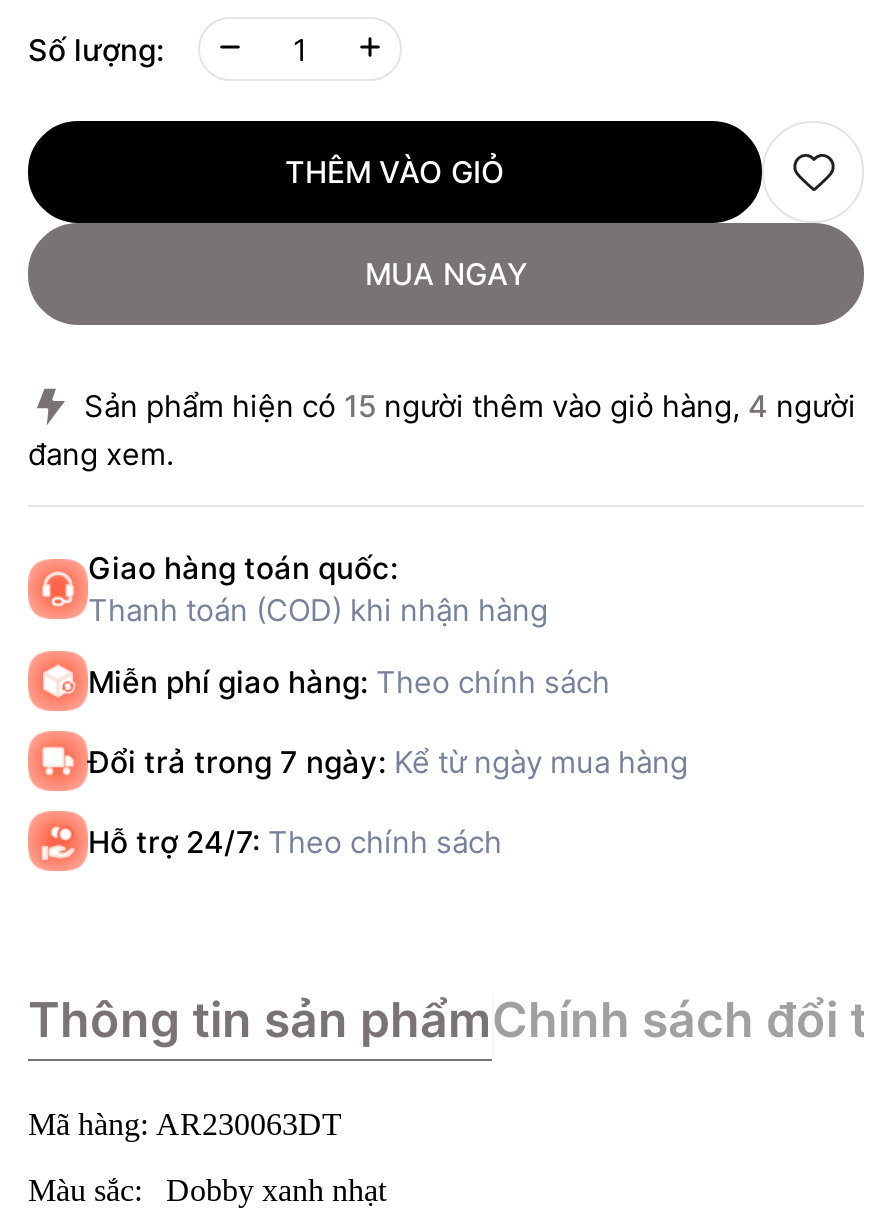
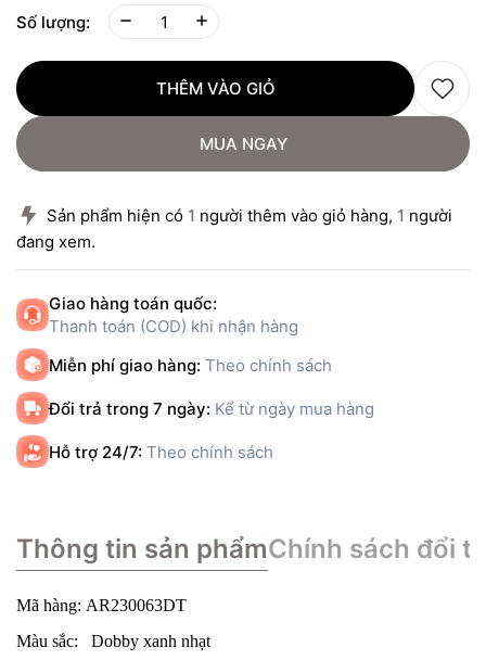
- Sản phẩm hiện có 15 người thêm vào giỏ hàng, 4 người
+ Sản phẩm hiện có 1 người thêm vào giỏ hàng, 1 người
